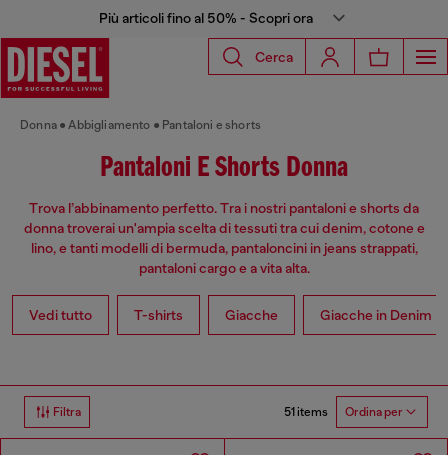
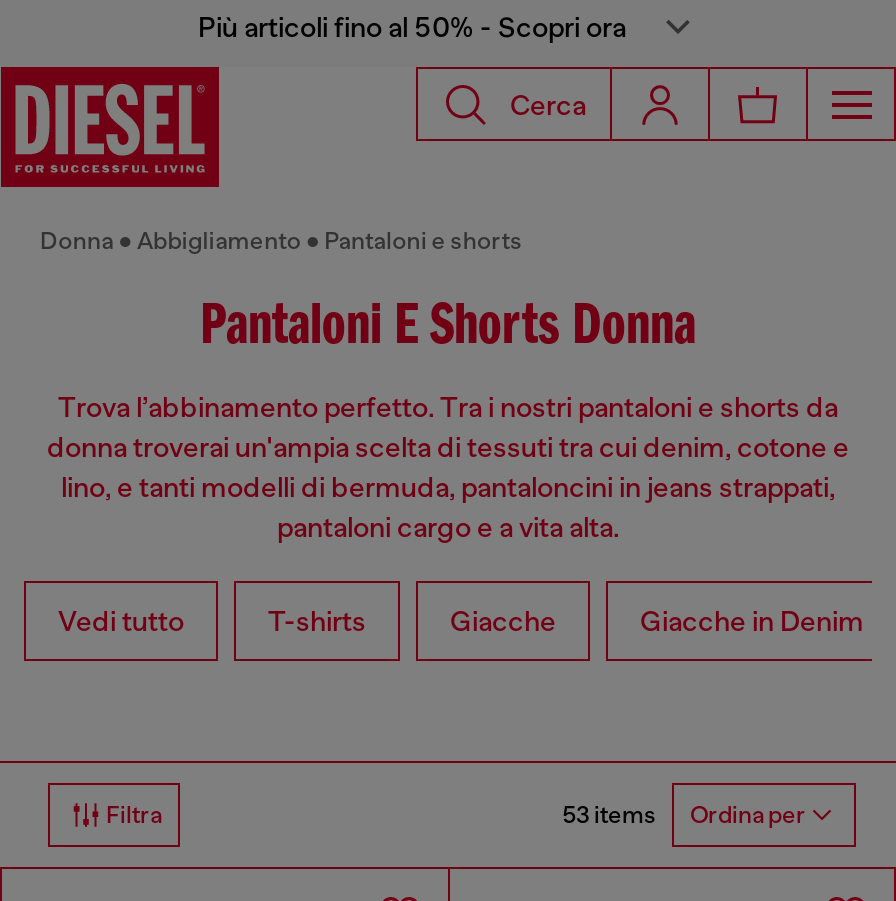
- 51 items Ordina per
+ 53 items Ordina per
